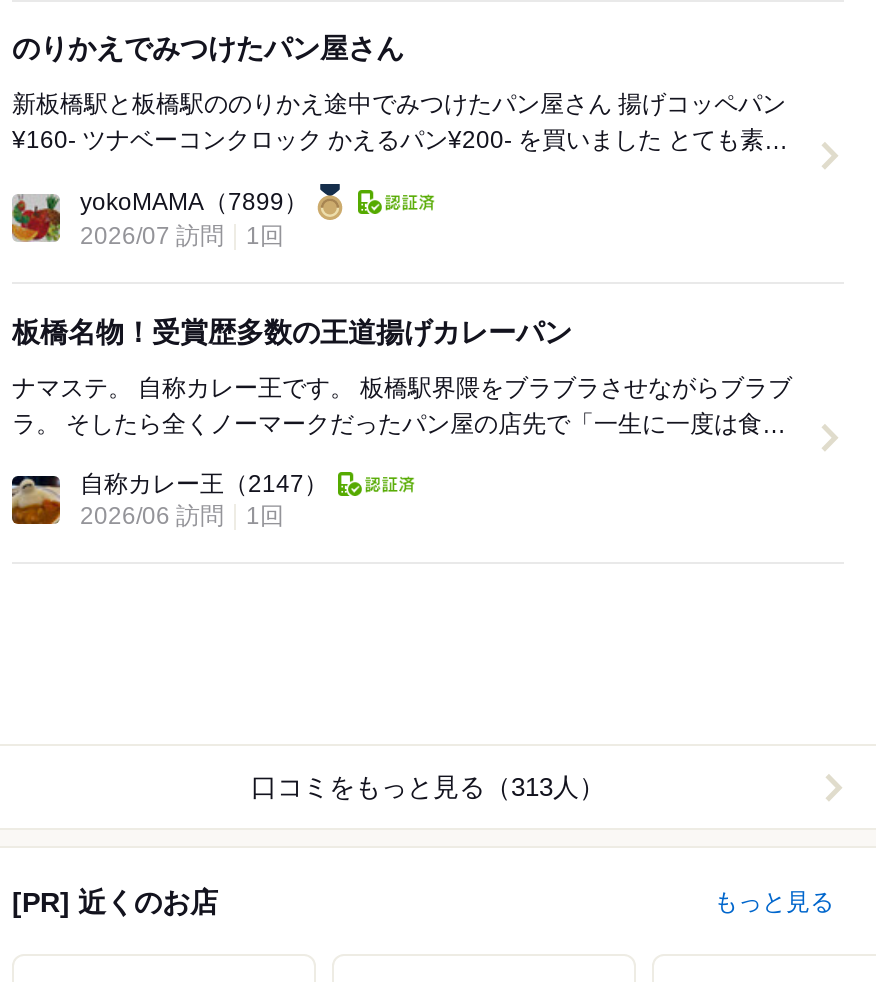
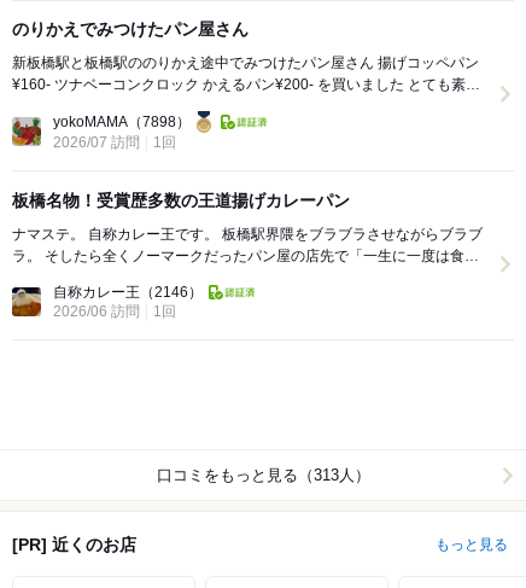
- yokoMAMA（7899）
+ yokoMAMA（7898）

- 自称カレー王（2147）
+ 自称カレー王（2146）
